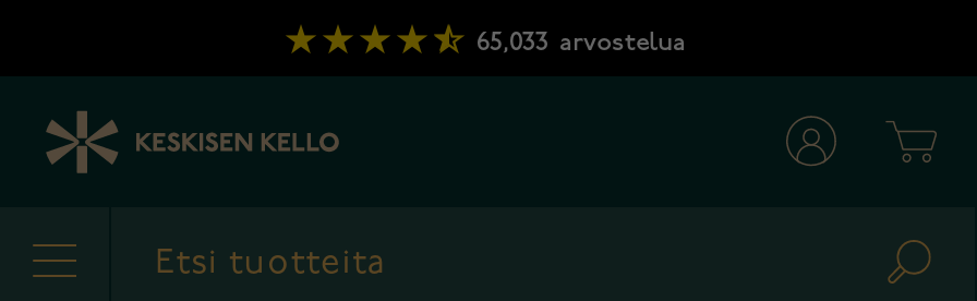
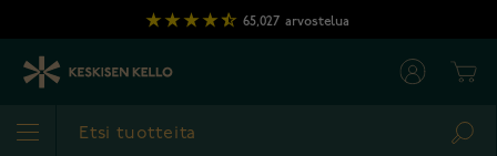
- 65,033 arvostelua
+ 65,027 arvostelua
